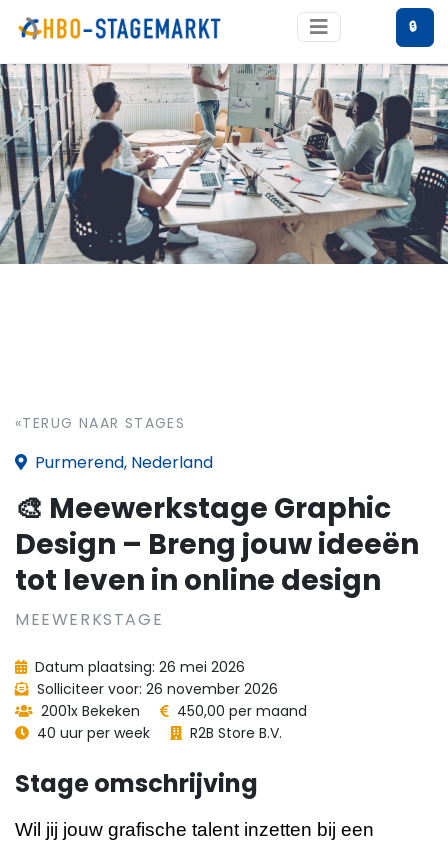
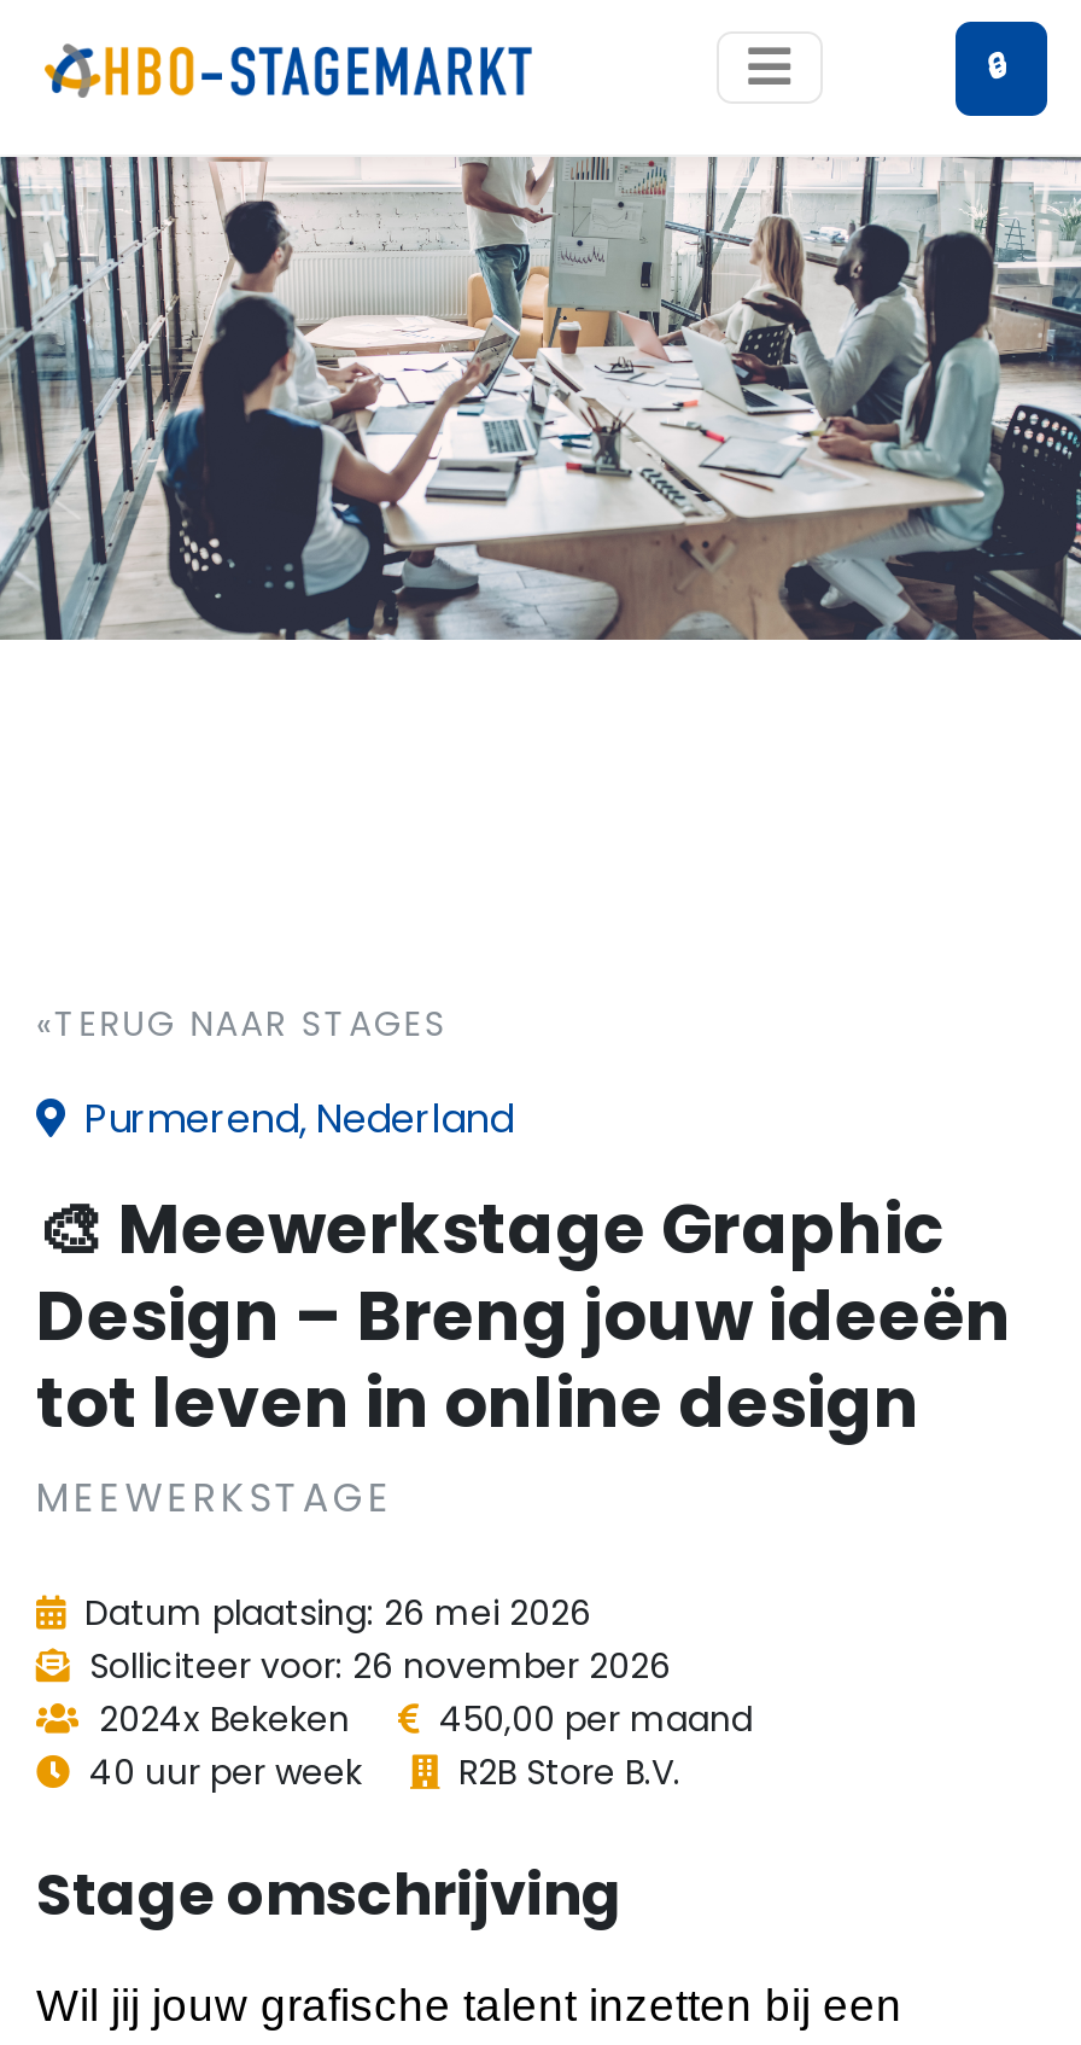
- 2001x Bekeken 450,00 per maand
+ 2024x Bekeken 450,00 per maand
